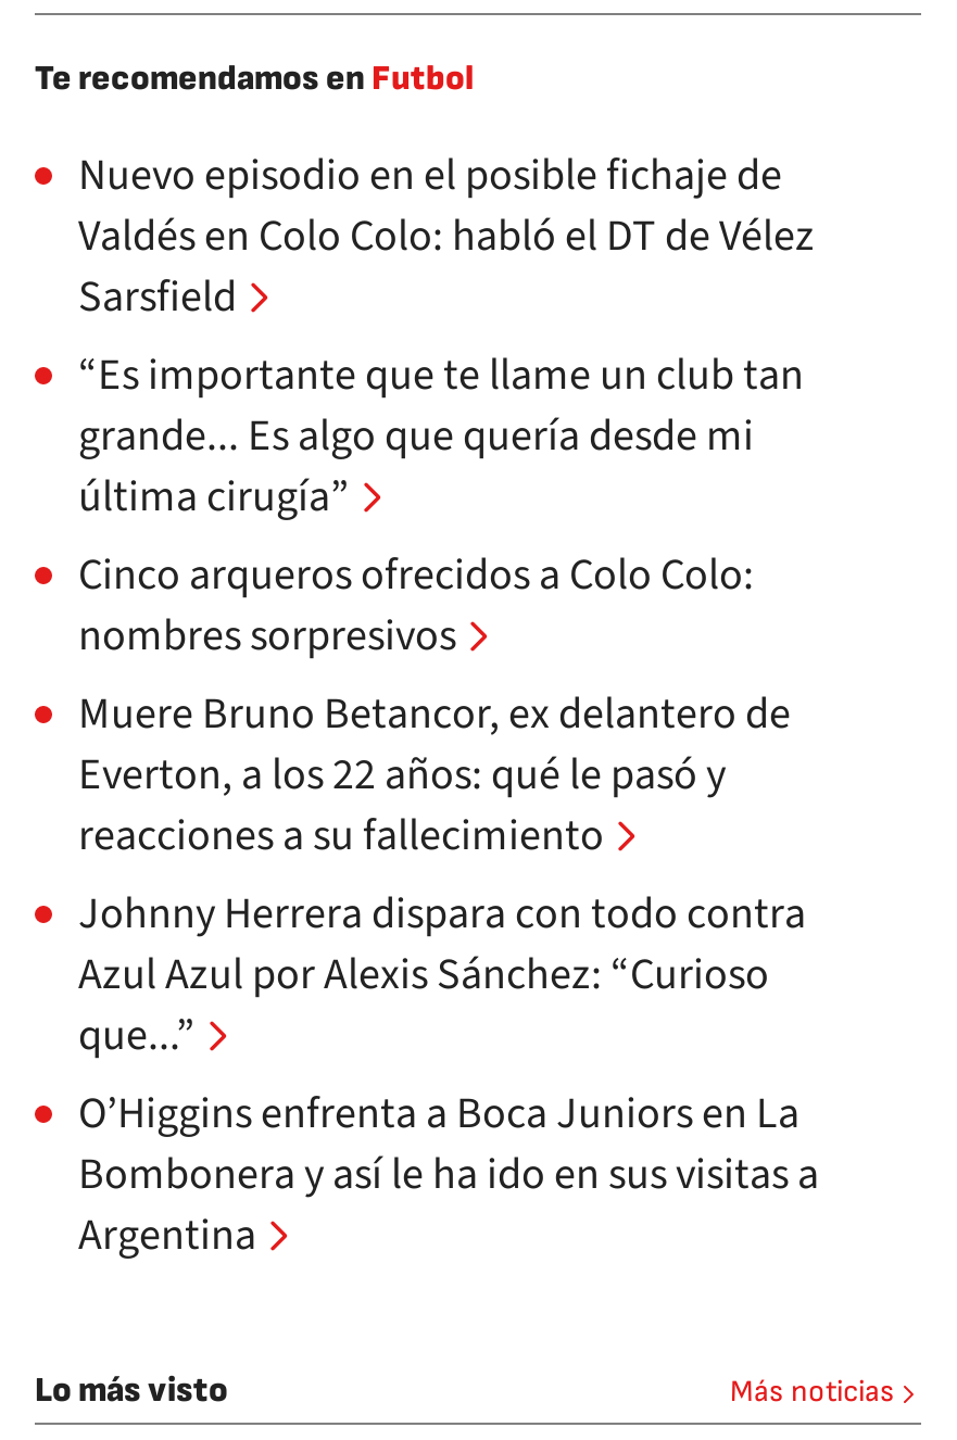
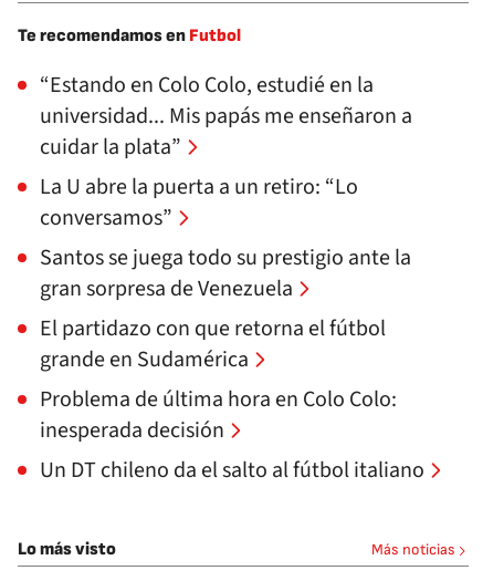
- Nuevo episodio en el posible fichaje de
- Valdés en Colo Colo: habló el DT de Vélez
- Sarsfield
- “Es importante que te llame un club tan
- grande... Es algo que quería desde mi
- última cirugía”
- Cinco arqueros ofrecidos a Colo Colo:
- nombres sorpresivos
- Muere Bruno Betancor, ex delantero de
- Everton, a los 22 años: qué le pasó y
- reacciones a su fallecimiento
- Johnny Herrera dispara con todo contra
- Azul Azul por Alexis Sánchez: “Curioso
- que...”
- O’Higgins enfrenta a Boca Juniors en La
- Bombonera y así le ha ido en sus visitas a
- Argentina
+ “Estando en Colo Colo, estudié en la
+ universidad... Mis papás me enseñaron a
+ cuidar la plata”
+ La U abre la puerta a un retiro: “Lo
+ conversamos”
+ Santos se juega todo su prestigio ante la
+ gran sorpresa de Venezuela
+ El partidazo con que retorna el fútbol
+ grande en Sudamérica
+ Problema de última hora en Colo Colo:
+ inesperada decisión
+ Un DT chileno da el salto al fútbol italiano
